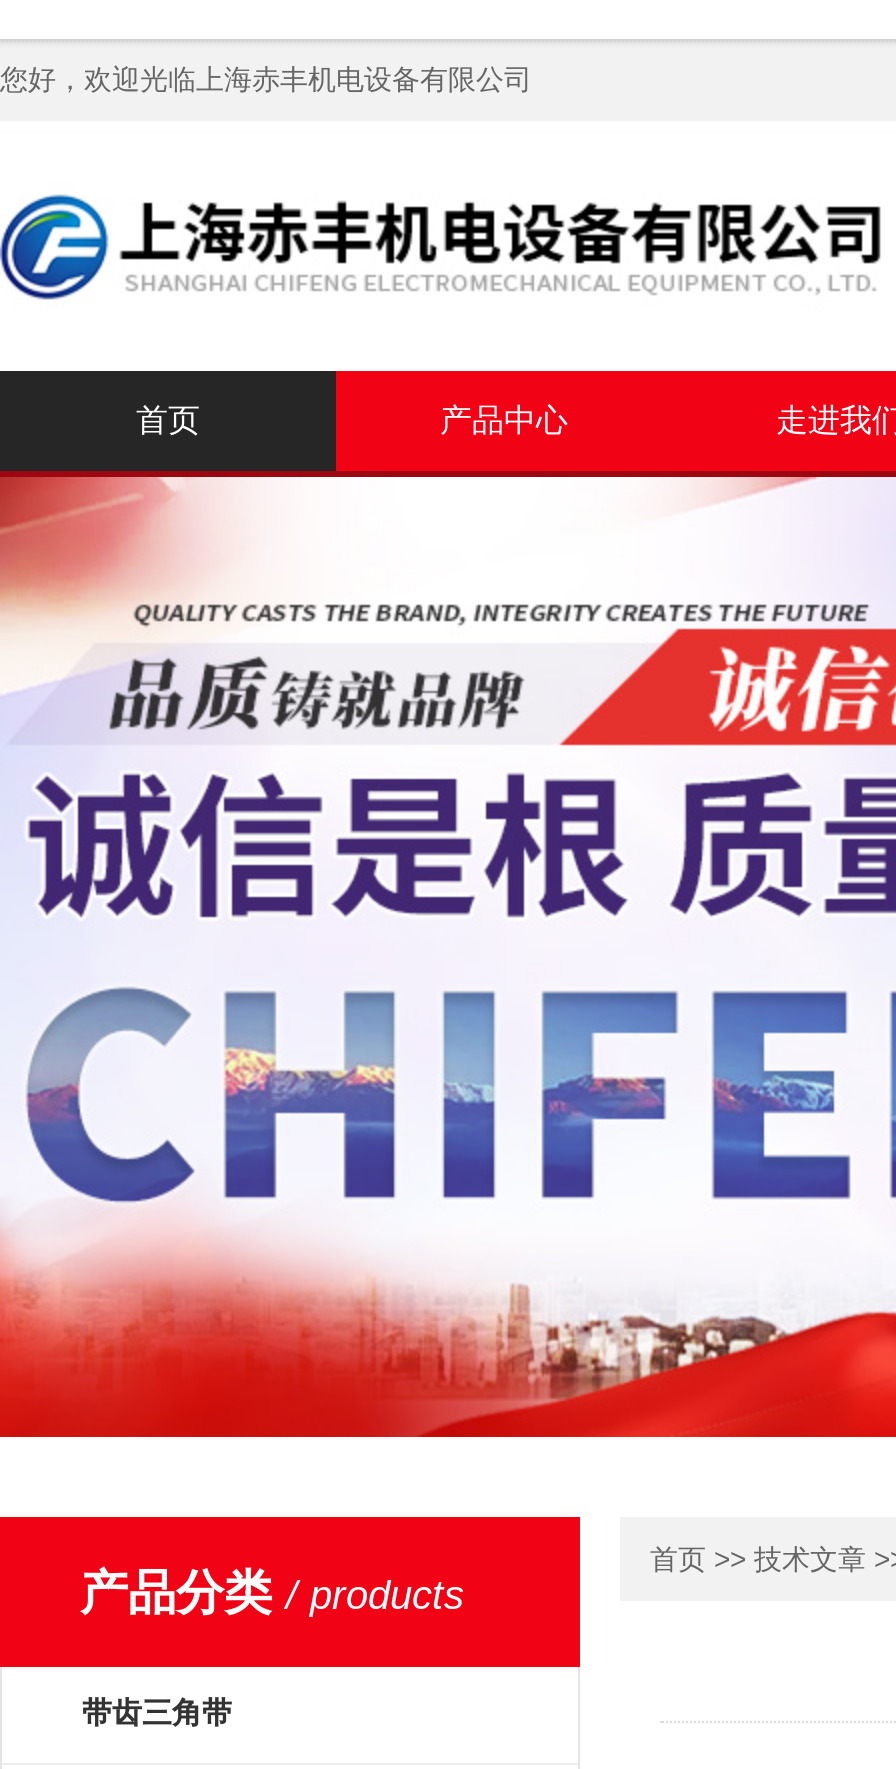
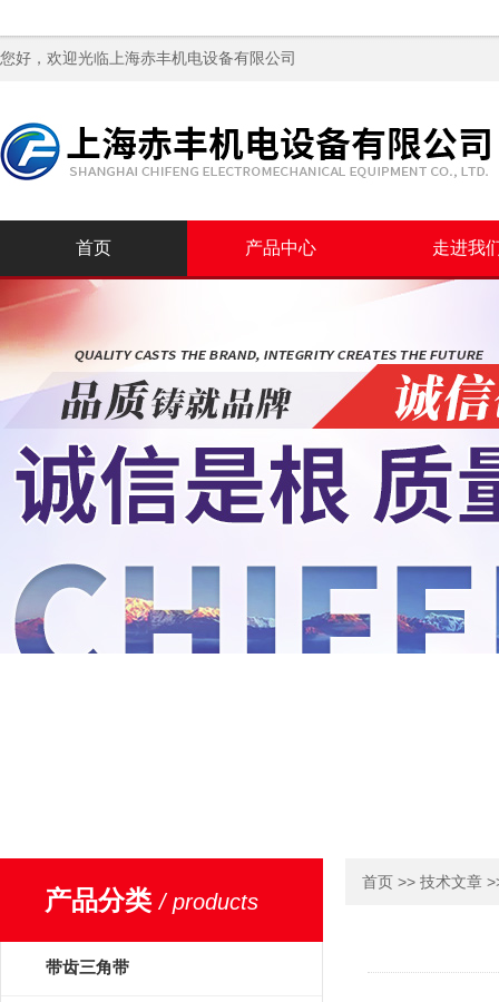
- [image]
